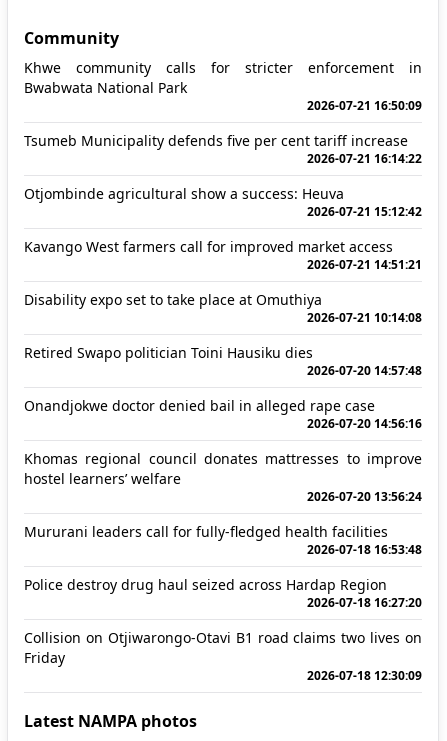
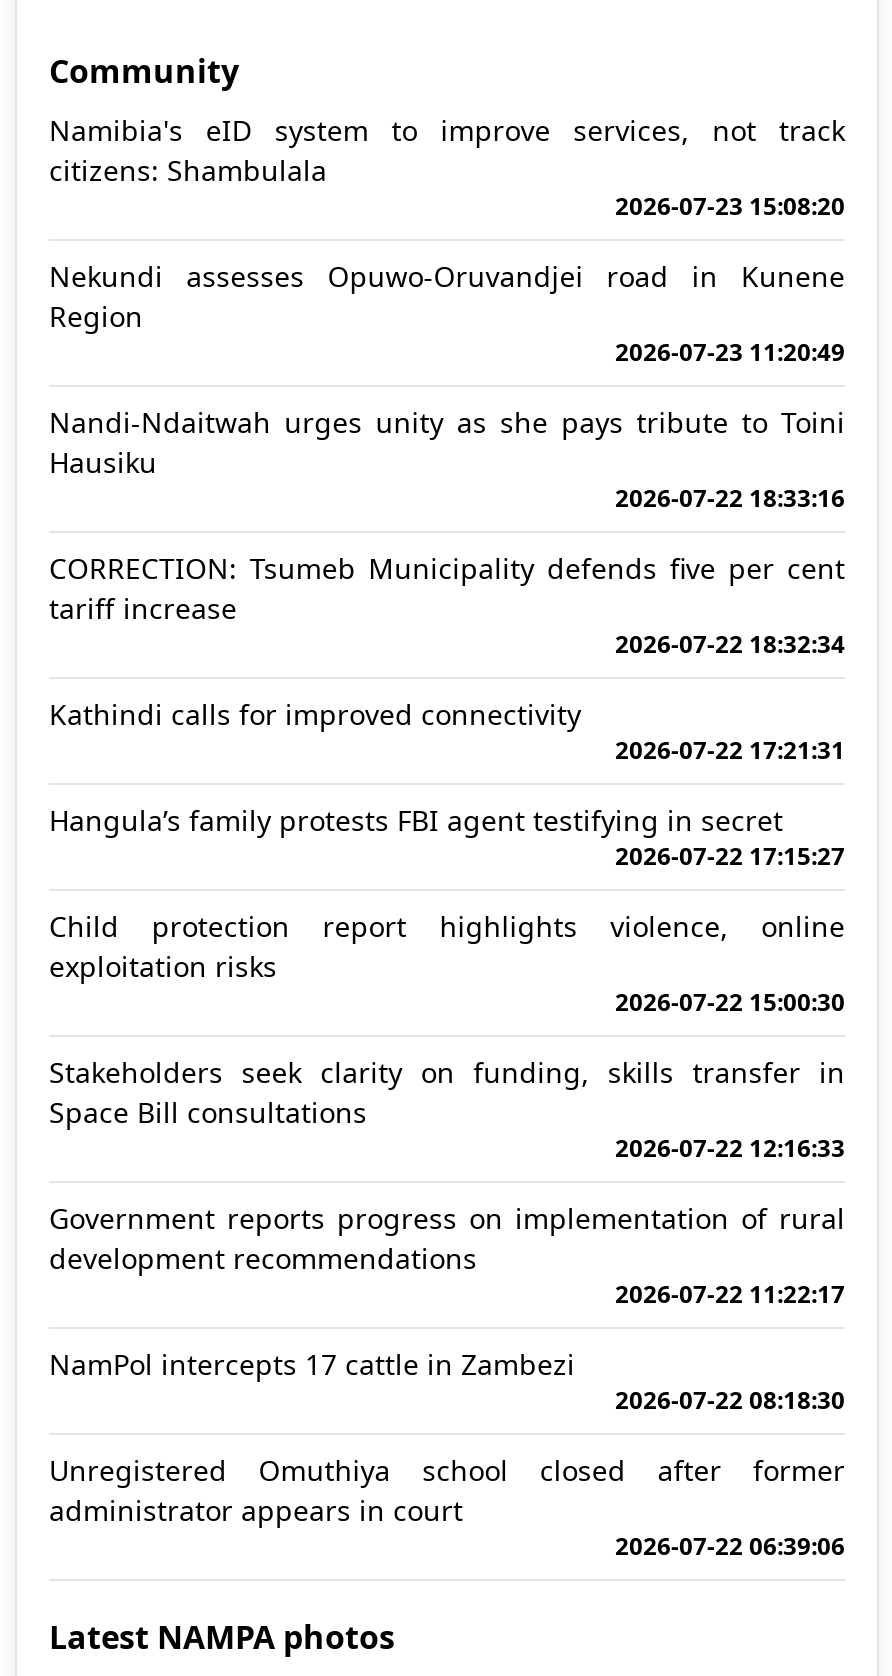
- Khwe community calls for stricter enforcement in
- Bwabwata National Park
- 2026-07-21 16:50:09
+ Namibia's eID system to improve services, not track
+ citizens: Shambulala
+ 2026-07-23 15:08:20

- Tsumeb Municipality defends five per cent tariff increase
- 2026-07-21 16:14:22
+ Nekundi assesses Opuwo-Oruvandjei road in Kunene
+ Region
+ 2026-07-23 11:20:49

- Otjombinde agricultural show a success: Heuva
- 2026-07-21 15:12:42
+ Nandi-Ndaitwah urges unity as she pays tribute to Toini
+ Hausiku
+ 2026-07-22 18:33:16

- Kavango West farmers call for improved market access
- 2026-07-21 14:51:21
+ CORRECTION: Tsumeb Municipality defends five per cent
+ tariff increase
+ 2026-07-22 18:32:34

- Disability expo set to take place at Omuthiya
- 2026-07-21 10:14:08
+ Kathindi calls for improved connectivity
+ 2026-07-22 17:21:31

- Retired Swapo politician Toini Hausiku dies
- 2026-07-20 14:57:48
+ Hangula’s family protests FBI agent testifying in secret
+ 2026-07-22 17:15:27

- Onandjokwe doctor denied bail in alleged rape case
- 2026-07-20 14:56:16
+ Child protection report highlights violence, online
+ exploitation risks
+ 2026-07-22 15:00:30

- Khomas regional council donates mattresses to improve
- hostel learners’ welfare
- 2026-07-20 13:56:24
+ Stakeholders seek clarity on funding, skills transfer in
+ Space Bill consultations
+ 2026-07-22 12:16:33

- Mururani leaders call for fully-fledged health facilities
- 2026-07-18 16:53:48
+ Government reports progress on implementation of rural
+ development recommendations
+ 2026-07-22 11:22:17

- Police destroy drug haul seized across Hardap Region
- 2026-07-18 16:27:20
+ NamPol intercepts 17 cattle in Zambezi
+ 2026-07-22 08:18:30

- Collision on Otjiwarongo-Otavi B1 road claims two lives on
- Friday
- 2026-07-18 12:30:09
+ Unregistered Omuthiya school closed after former
+ administrator appears in court
+ 2026-07-22 06:39:06
